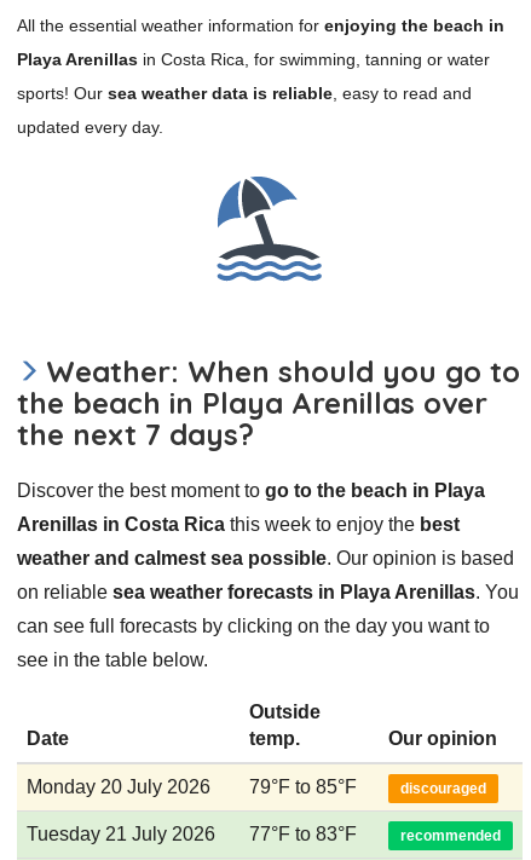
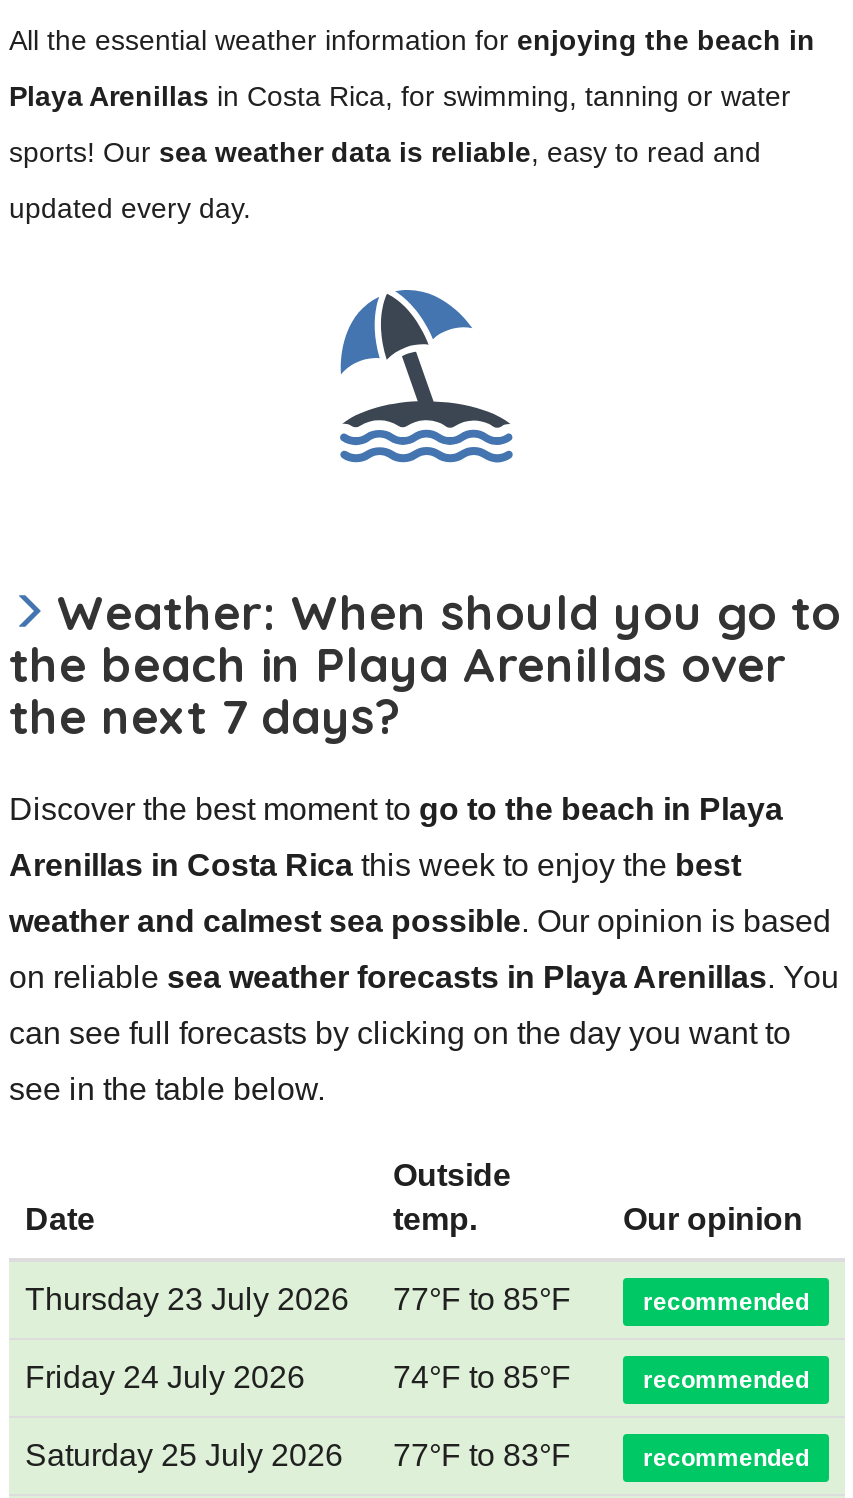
- Monday 20 July 2026
- 79°F to 85°F
- discouraged
- Tuesday 21 July 2026
+ Thursday 23 July 2026
+ 77°F to 85°F
+ recommended
+ Friday 24 July 2026
+ 74°F to 85°F
+ recommended
+ Saturday 25 July 2026
